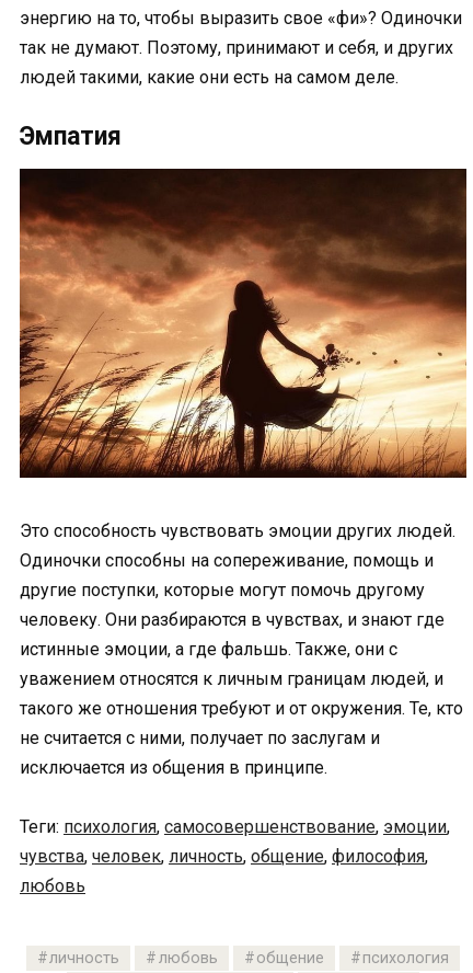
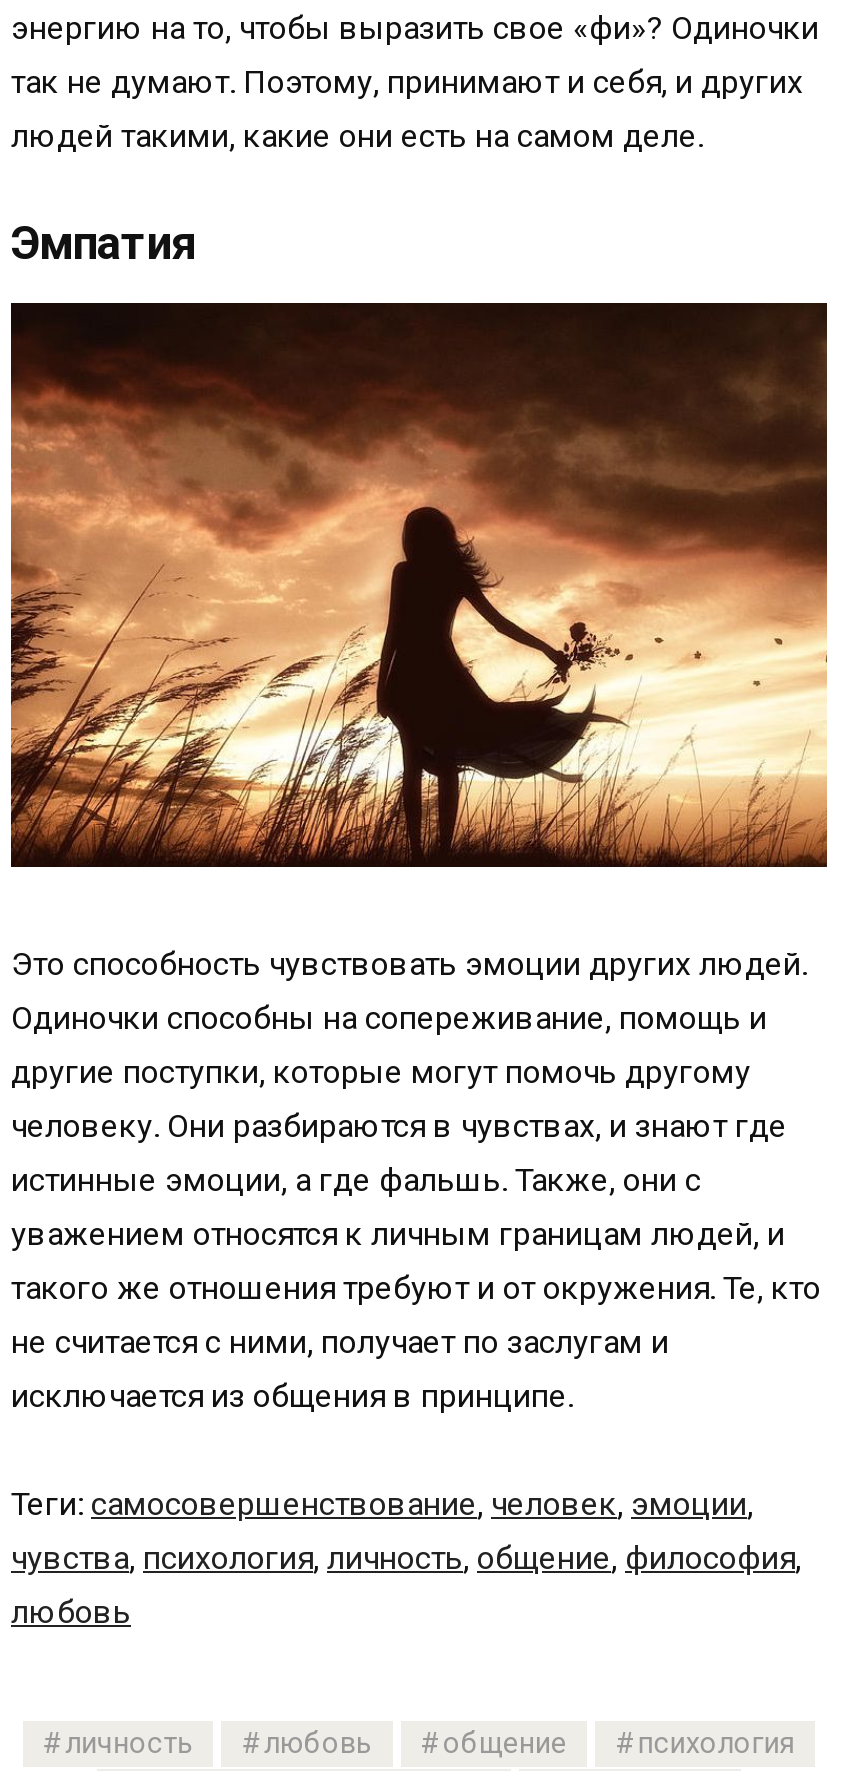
- Теги: психология, самосовершенствование, эмоции,
+ Теги: самосовершенствование, человек, эмоции,

- чувства, человек, личность, общение, философия,
+ чувства, психология, личность, общение, философия,
